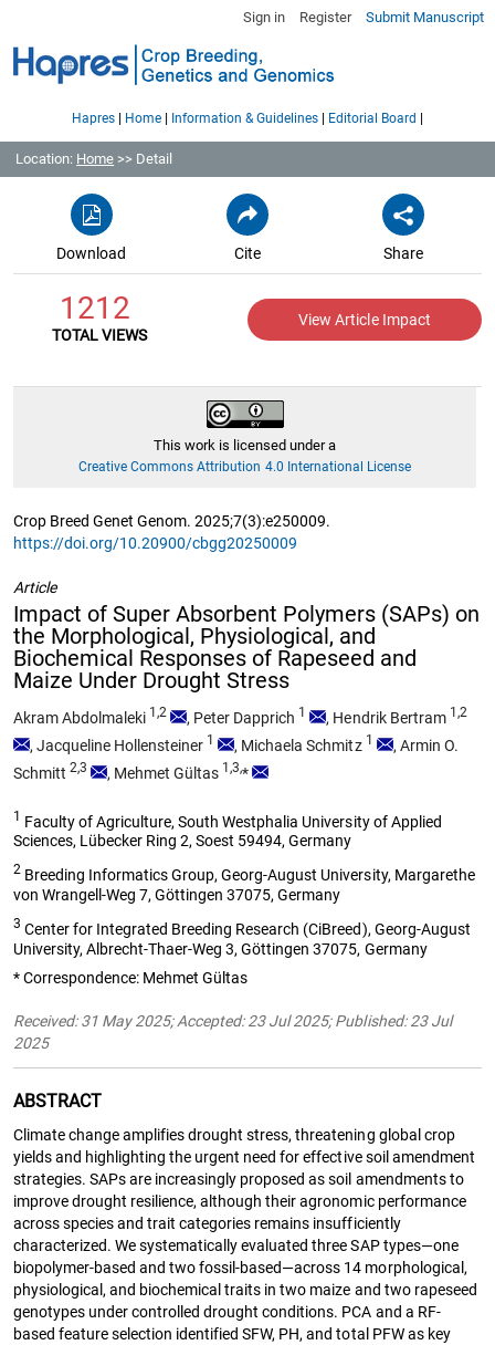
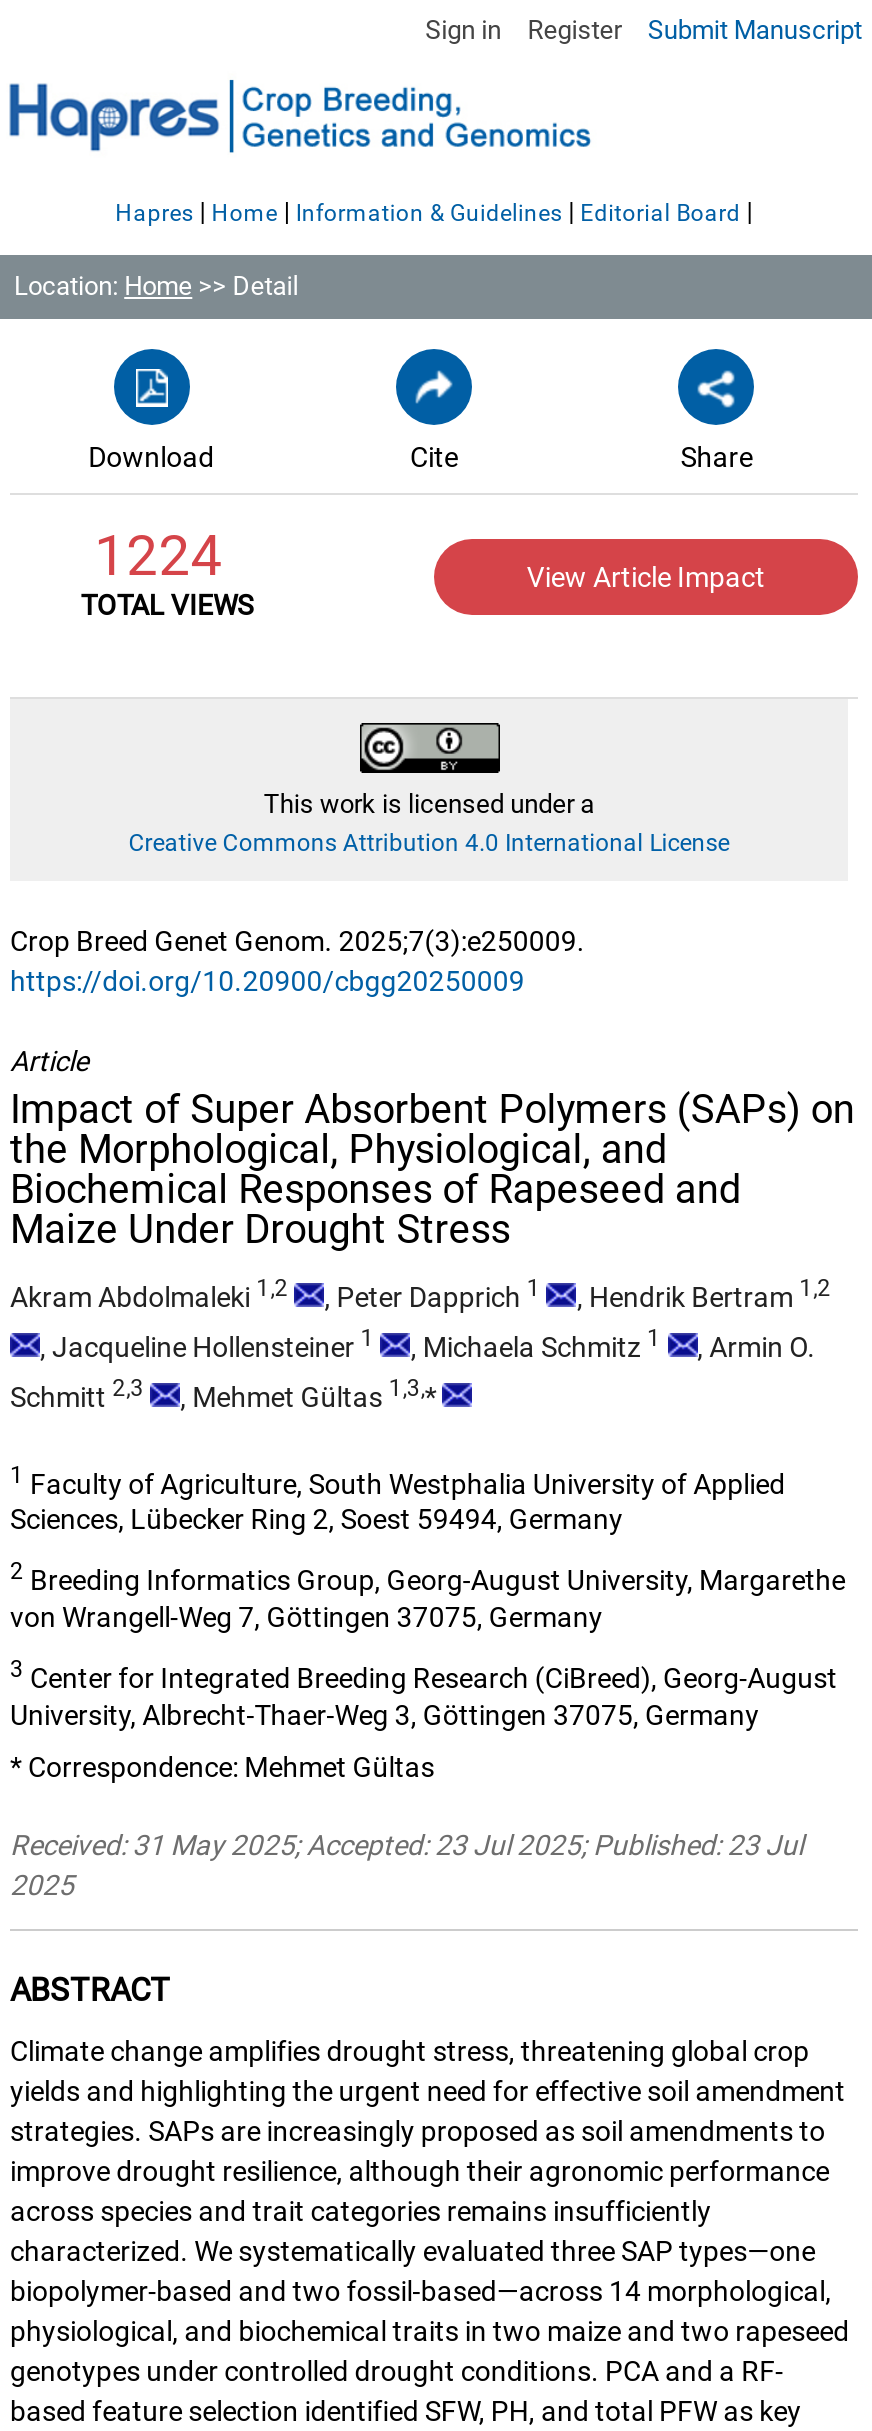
- 1212
+ 1224
